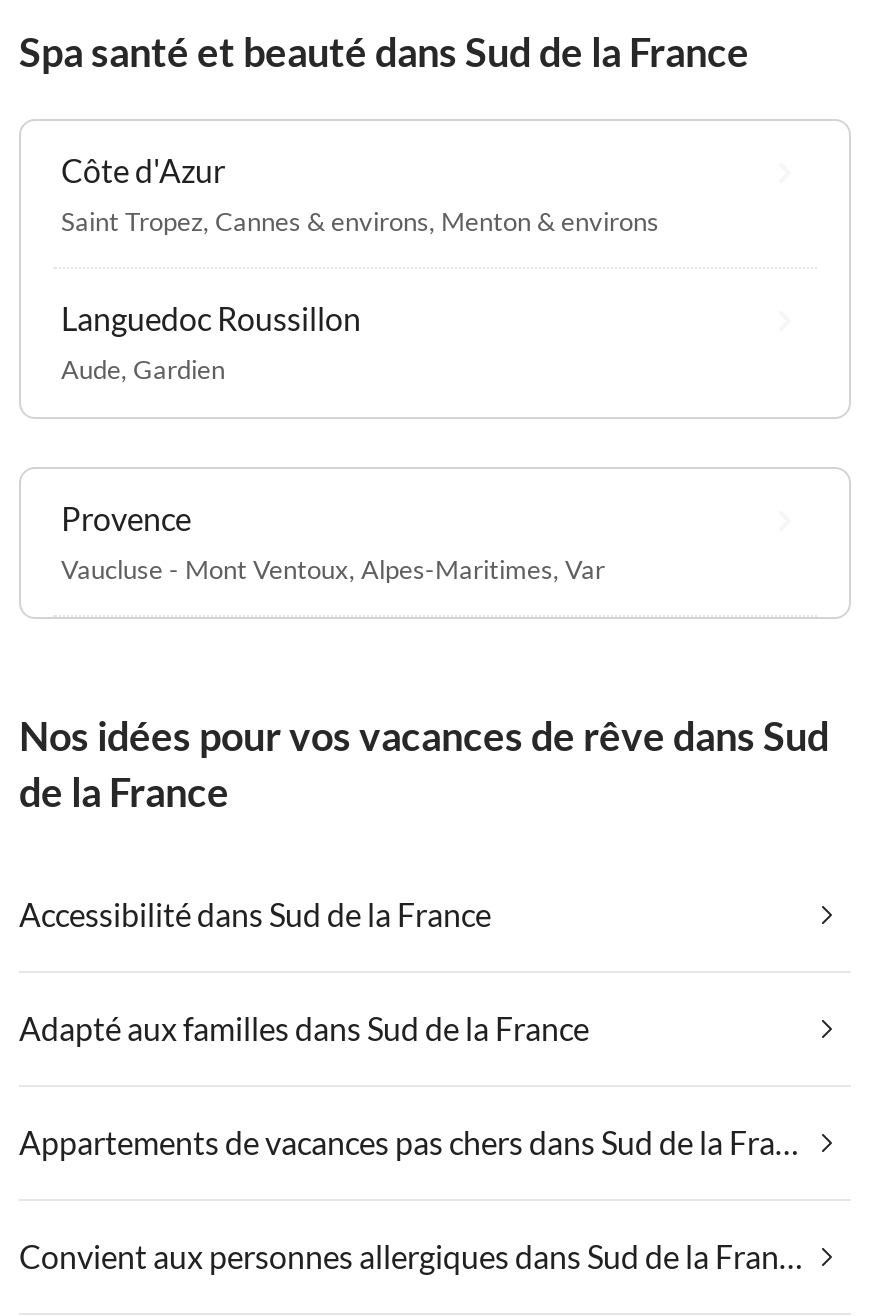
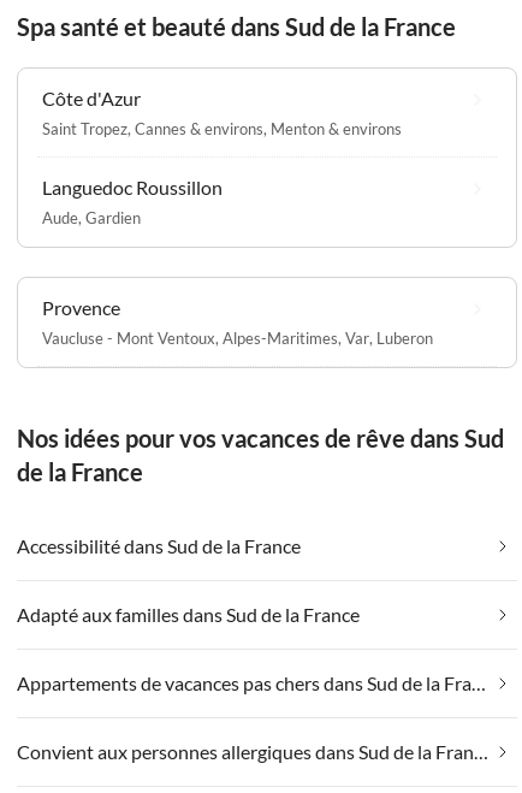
- Vaucluse - Mont Ventoux, Alpes-Maritimes, Var
+ Vaucluse - Mont Ventoux, Alpes-Maritimes, Var, Luberon
